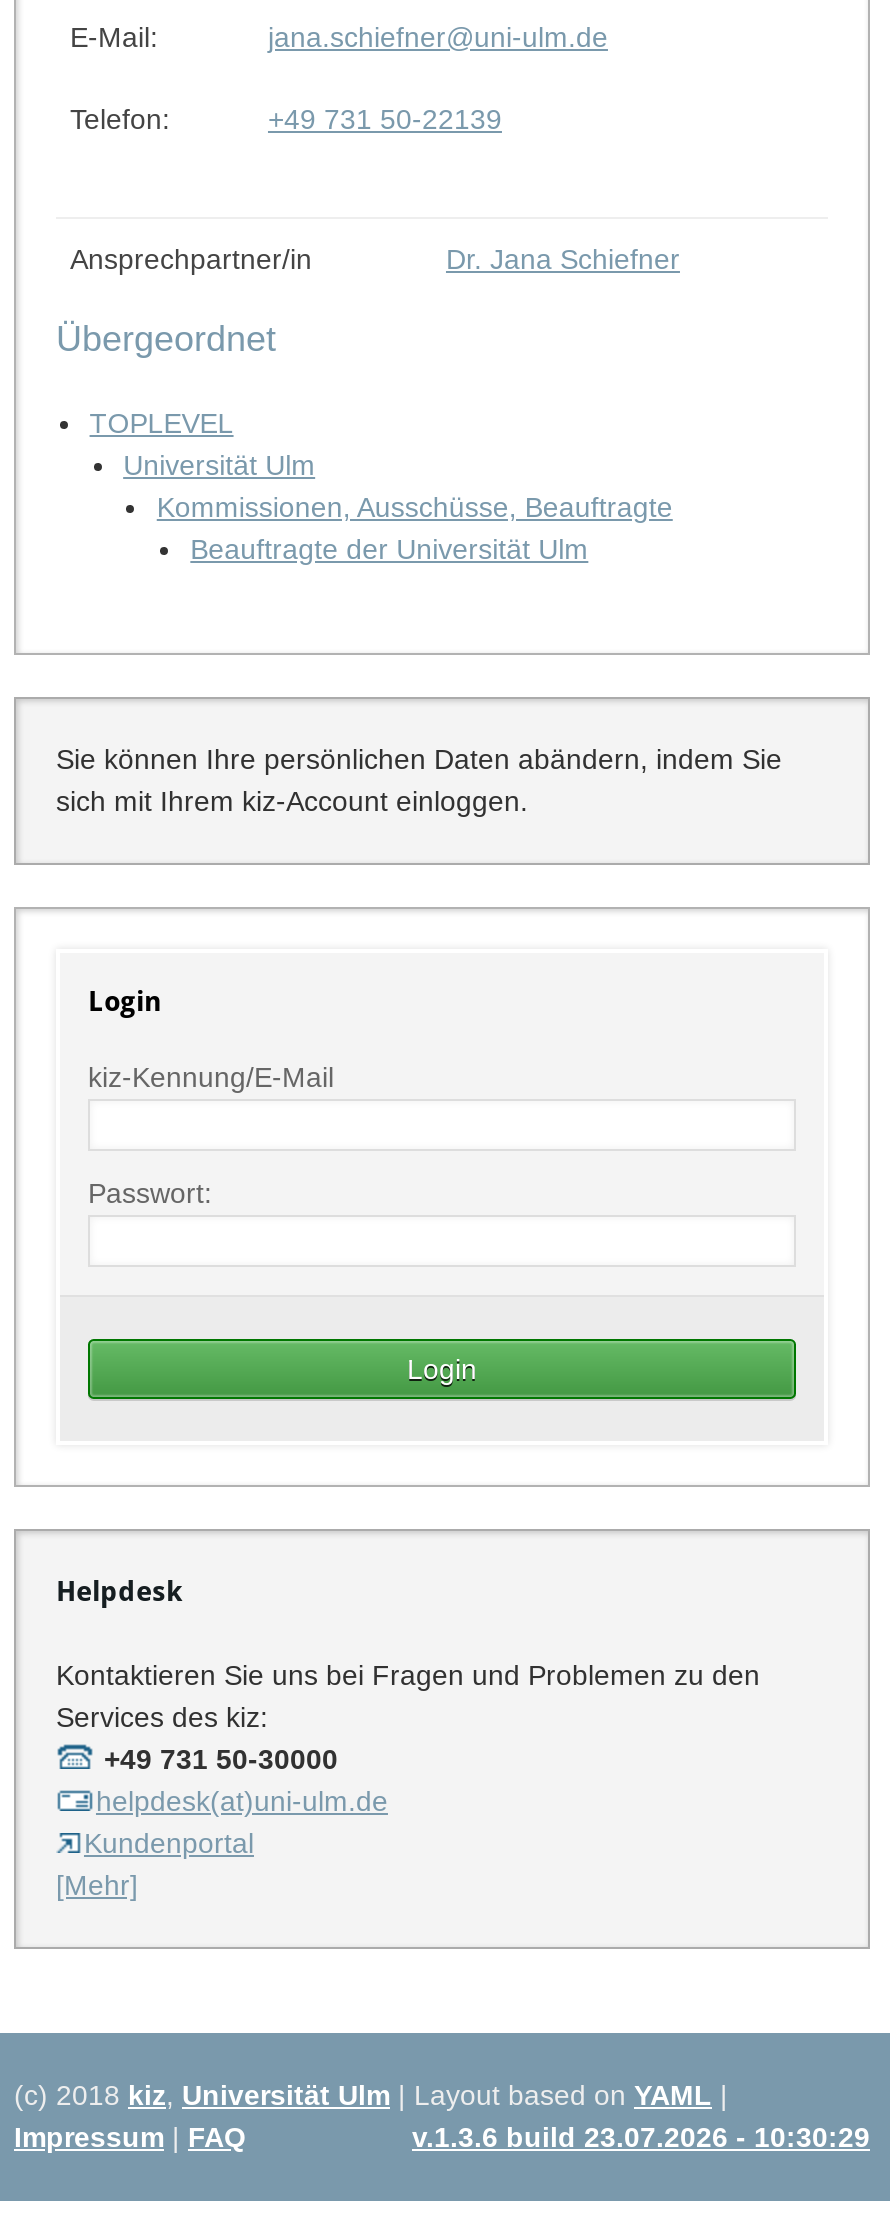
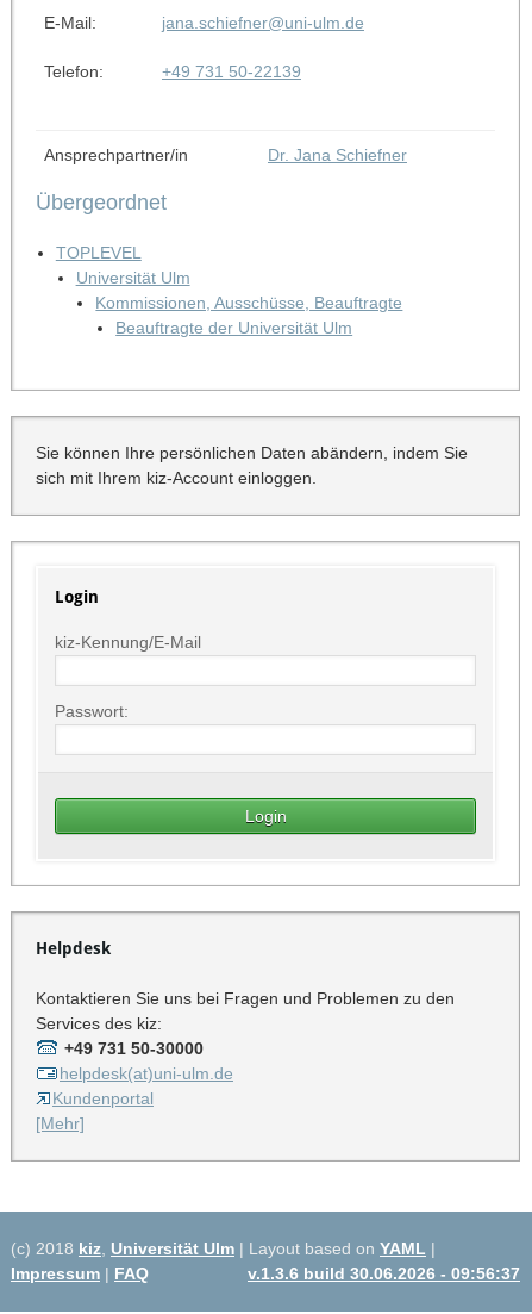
- v.1.3.6 build 23.07.2026 - 10:30:29
+ v.1.3.6 build 30.06.2026 - 09:56:37
